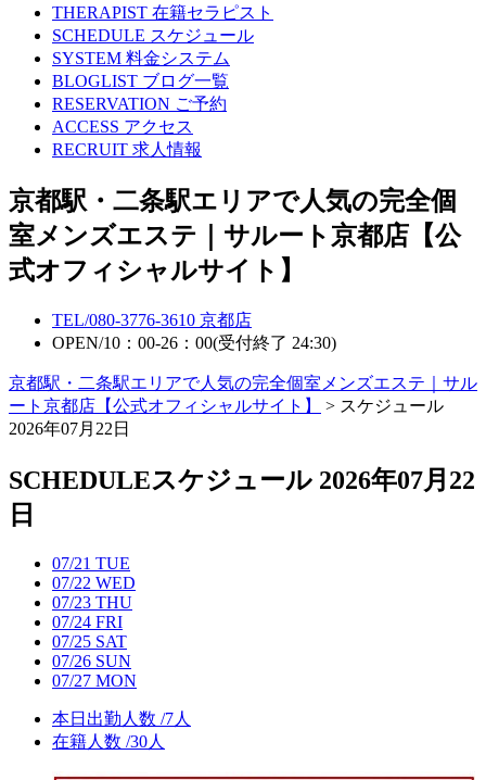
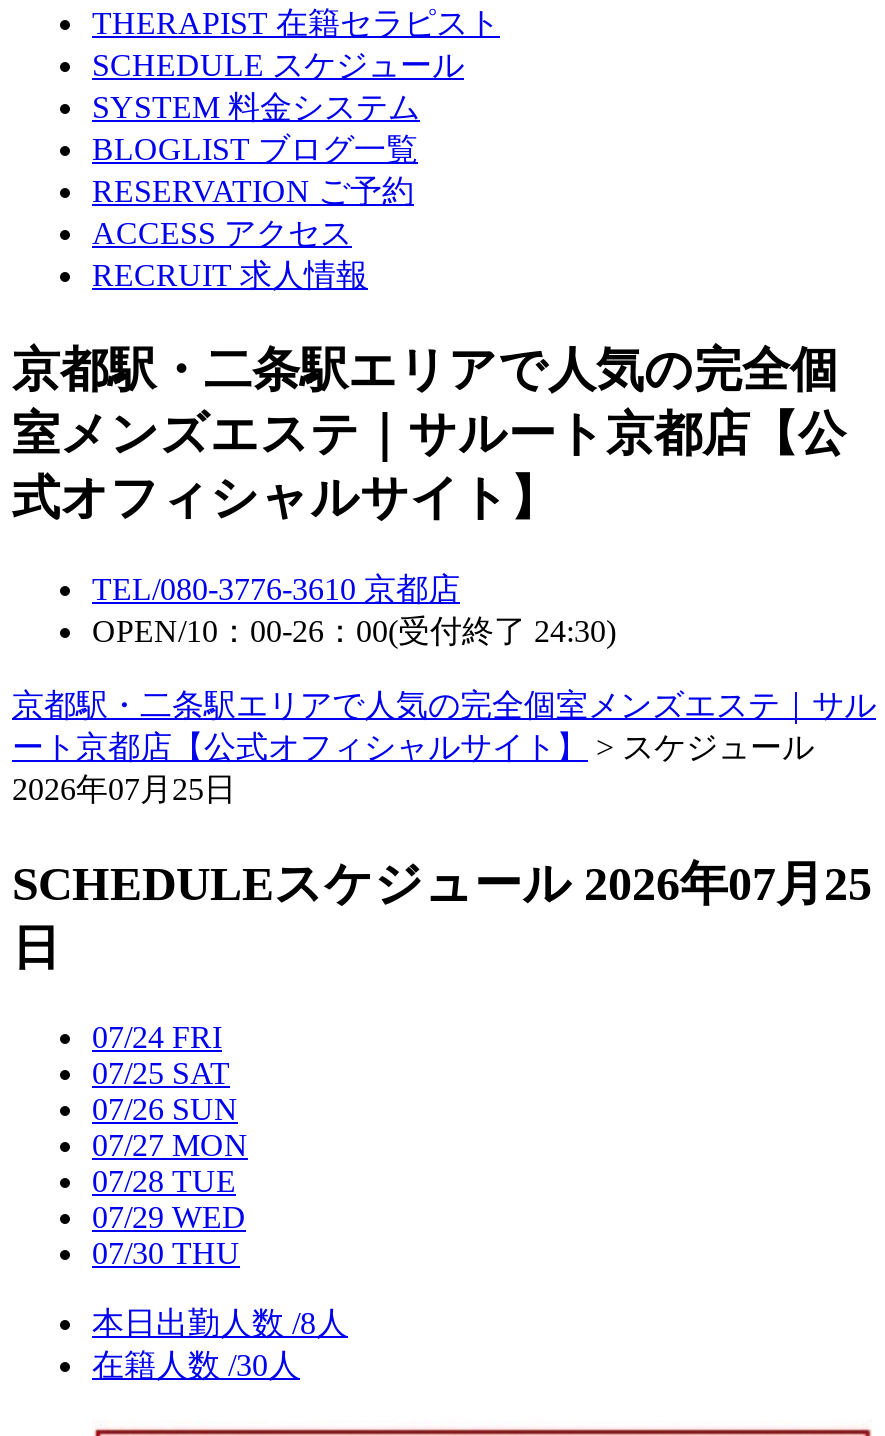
- 2026年07月22日
+ 2026年07月25日

- SCHEDULEスケジュール 2026年07月22
+ SCHEDULEスケジュール 2026年07月25

- 07/21 TUE
- 07/22 WED
- 07/23 THU

moved up: 07/24 FRI | 07/25 SAT | 07/26 SUN | 07/27 MON

- 本日出勤人数 / 7人
+ 07/28 TUE
+ 07/29 WED
+ 07/30 THU
+ 本日出勤人数 / 8人
